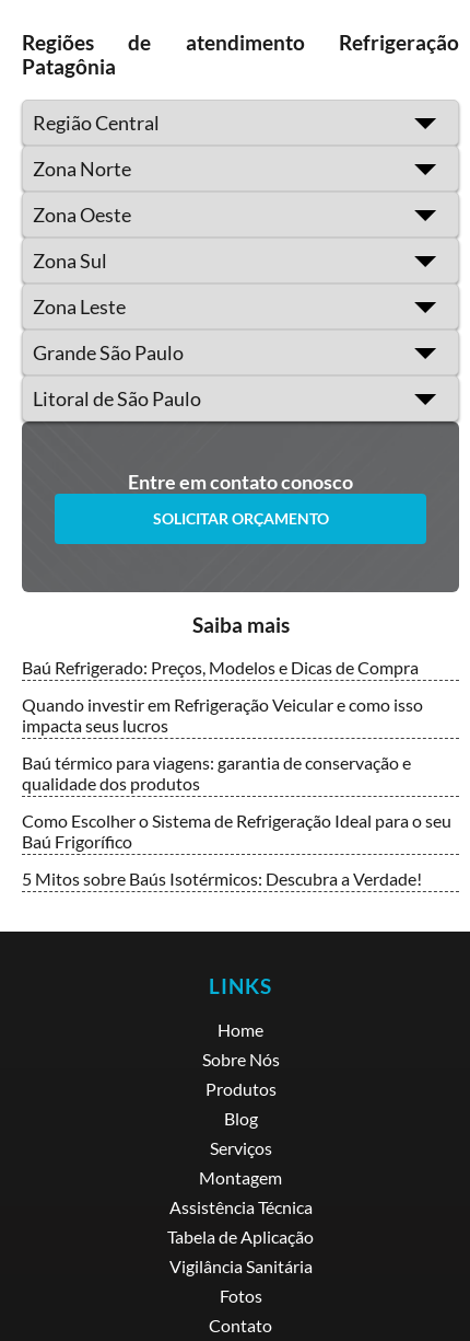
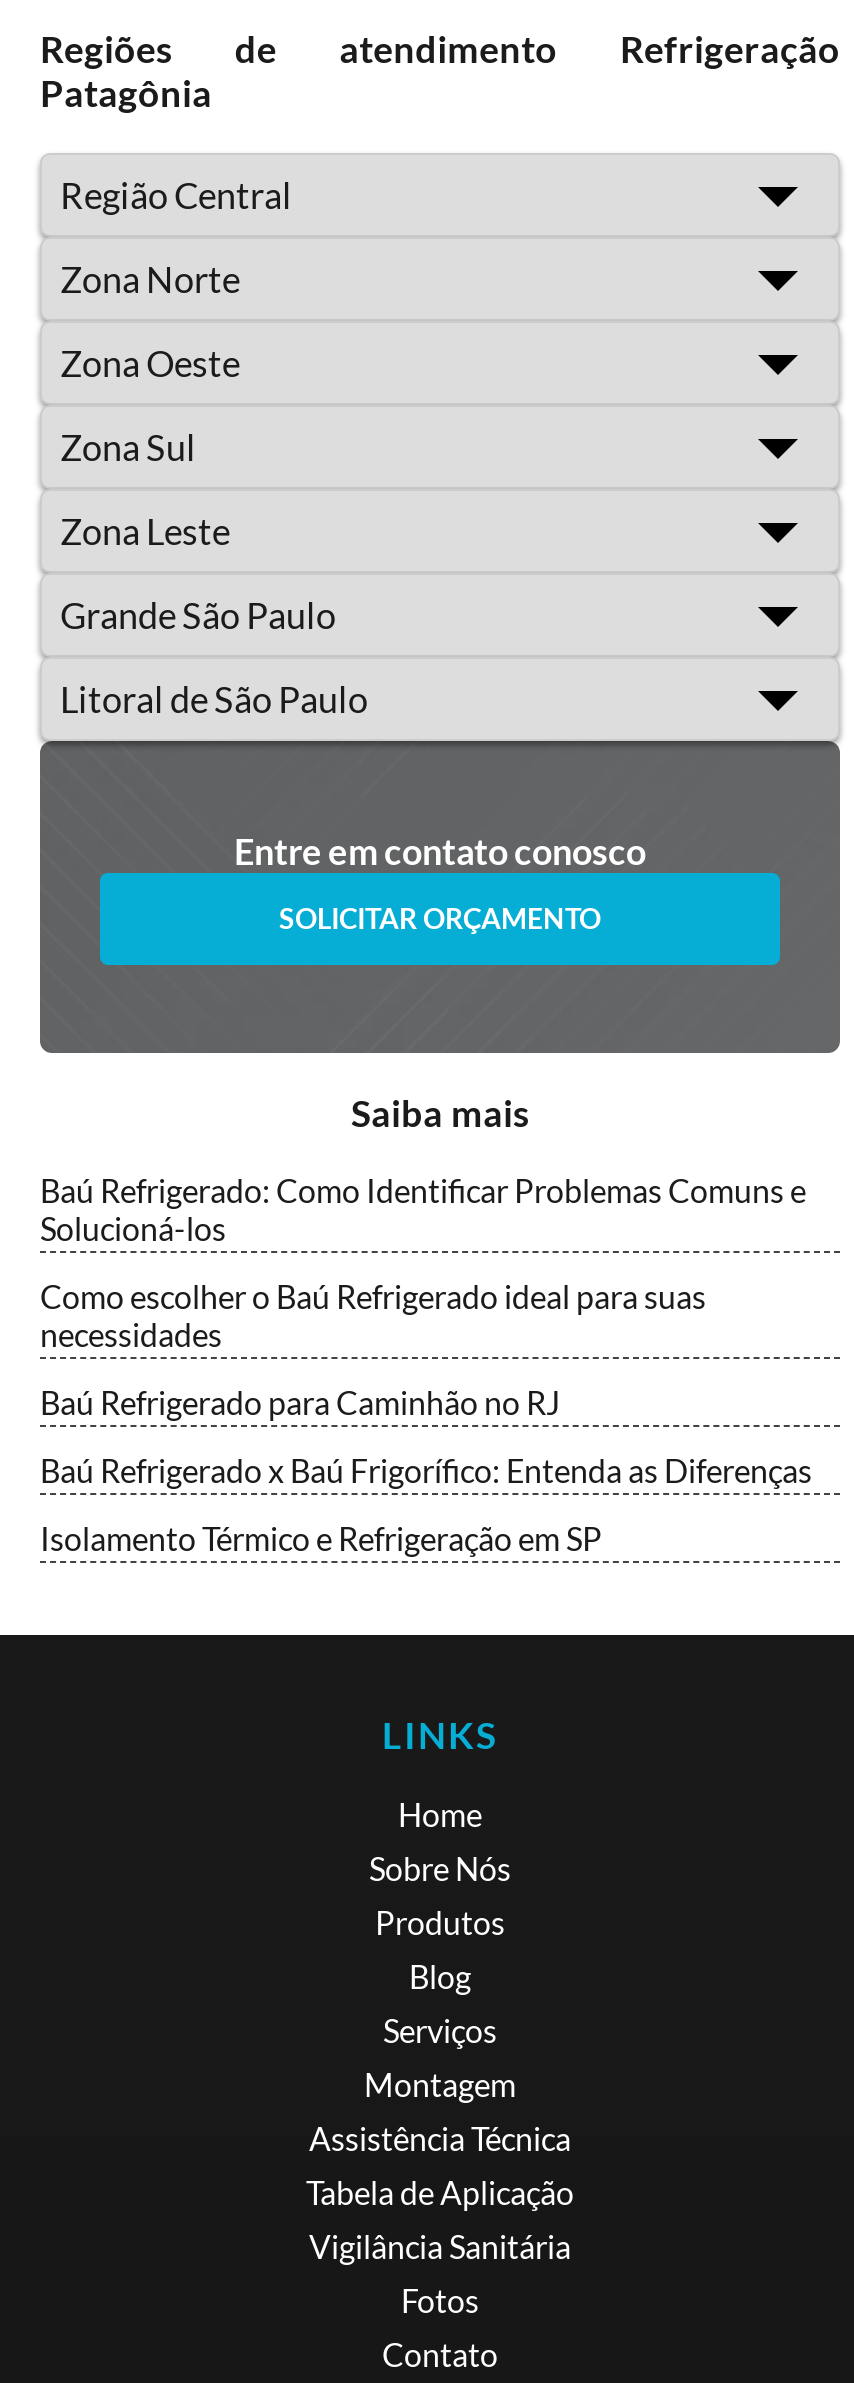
- Baú Refrigerado: Preços, Modelos e Dicas de Compra
+ Baú Refrigerado: Como Identificar Problemas Comuns e
+ Solucioná-los

- Quando investir em Refrigeração Veicular e como isso
- impacta seus lucros
+ Como escolher o Baú Refrigerado ideal para suas
+ necessidades

- Baú térmico para viagens: garantia de conservação e
- qualidade dos produtos
+ Baú Refrigerado para Caminhão no RJ

- Como Escolher o Sistema de Refrigeração Ideal para o seu
- Baú Frigorífico
+ Baú Refrigerado x Baú Frigorífico: Entenda as Diferenças

- 5 Mitos sobre Baús Isotérmicos: Descubra a Verdade!
+ Isolamento Térmico e Refrigeração em SP
